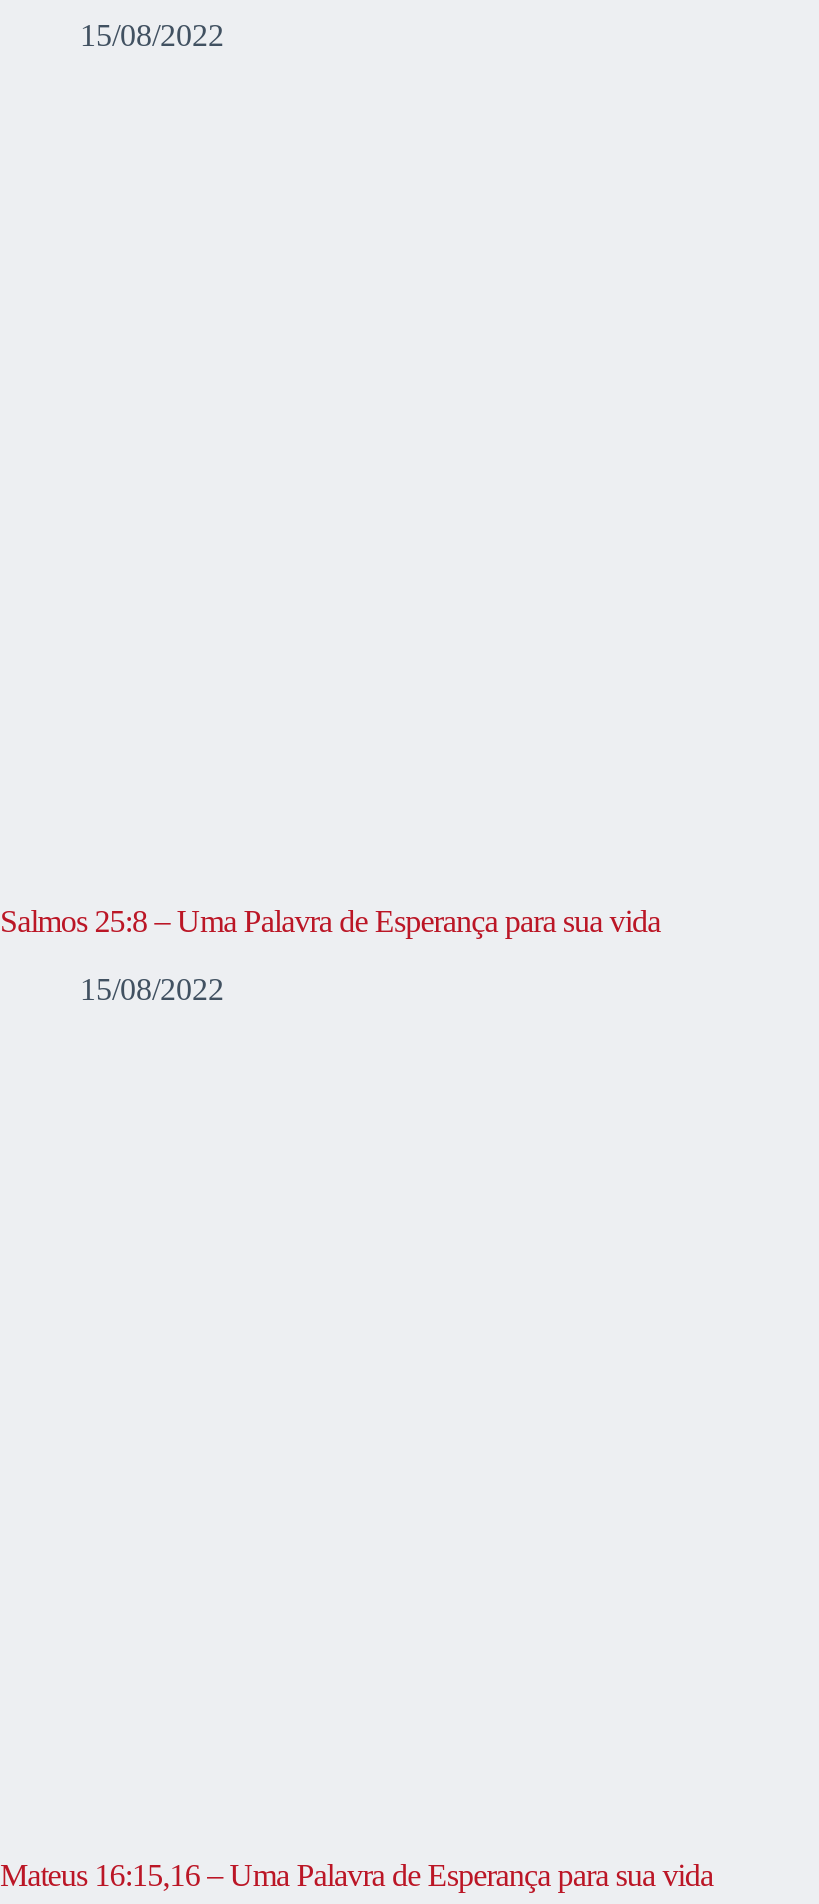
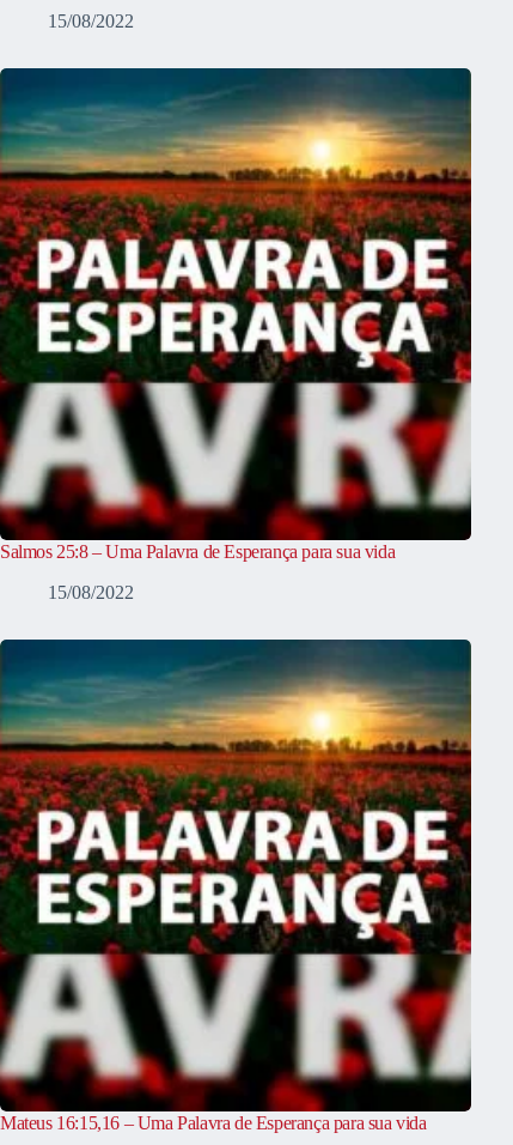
+ [image]

+ [image]
